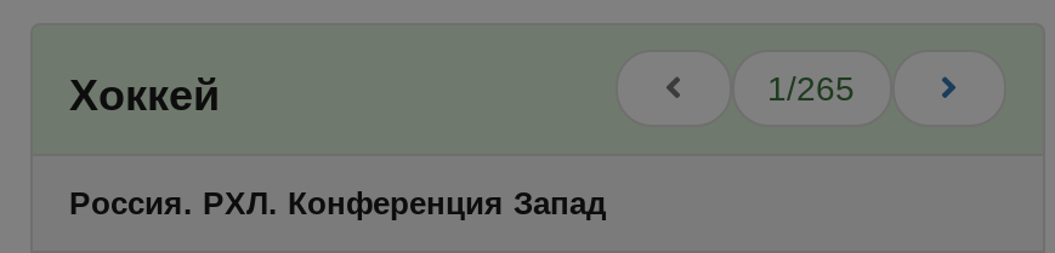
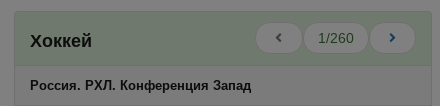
- 1/265
+ 1/260
